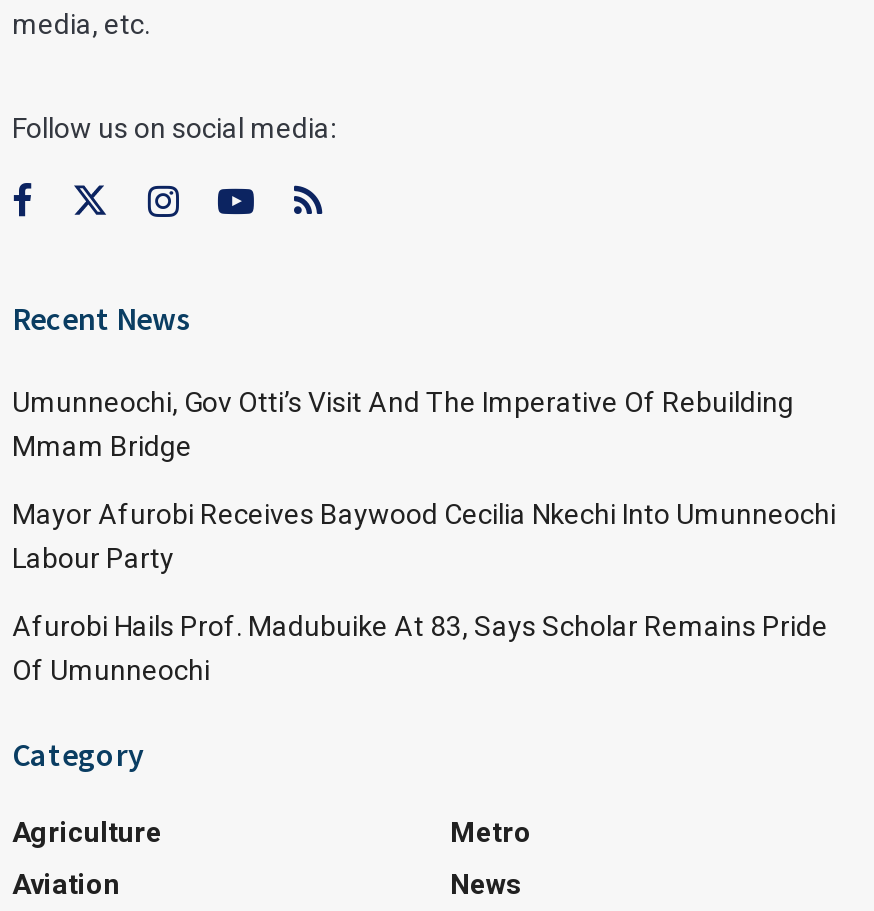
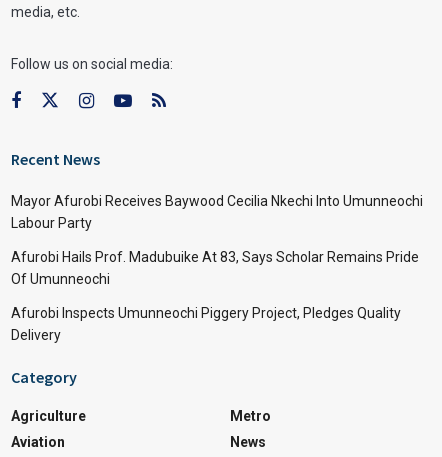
- Umunneochi, Gov Otti’s Visit And The Imperative Of Rebuilding
- Mmam Bridge

moved up: Mayor Afurobi Receives Baywood Cecilia Nkechi Into Umunneochi | Labour Party | Afurobi Hails Prof. Madubuike At 83, Says Scholar Remains Pride | Of Umunneochi

+ Afurobi Inspects Umunneochi Piggery Project, Pledges Quality
+ Delivery
